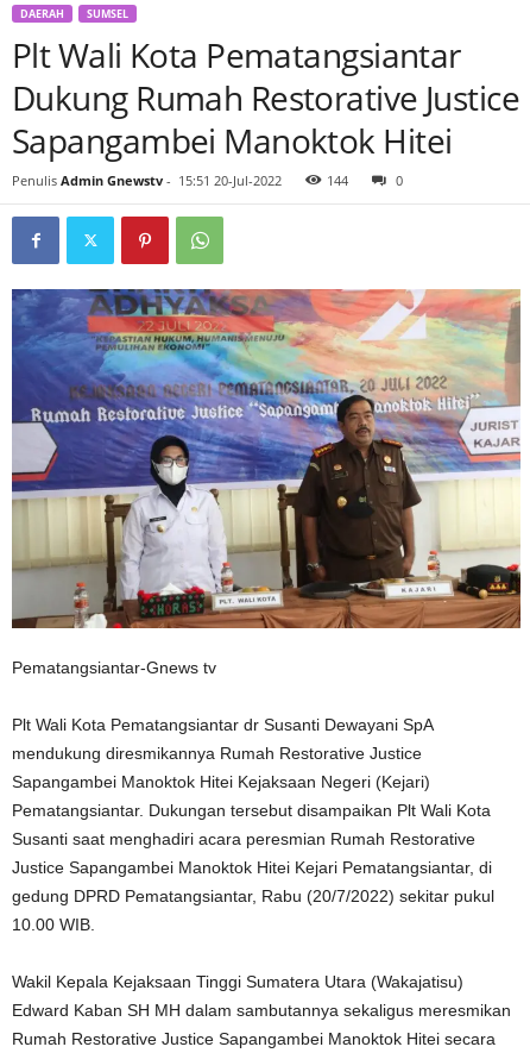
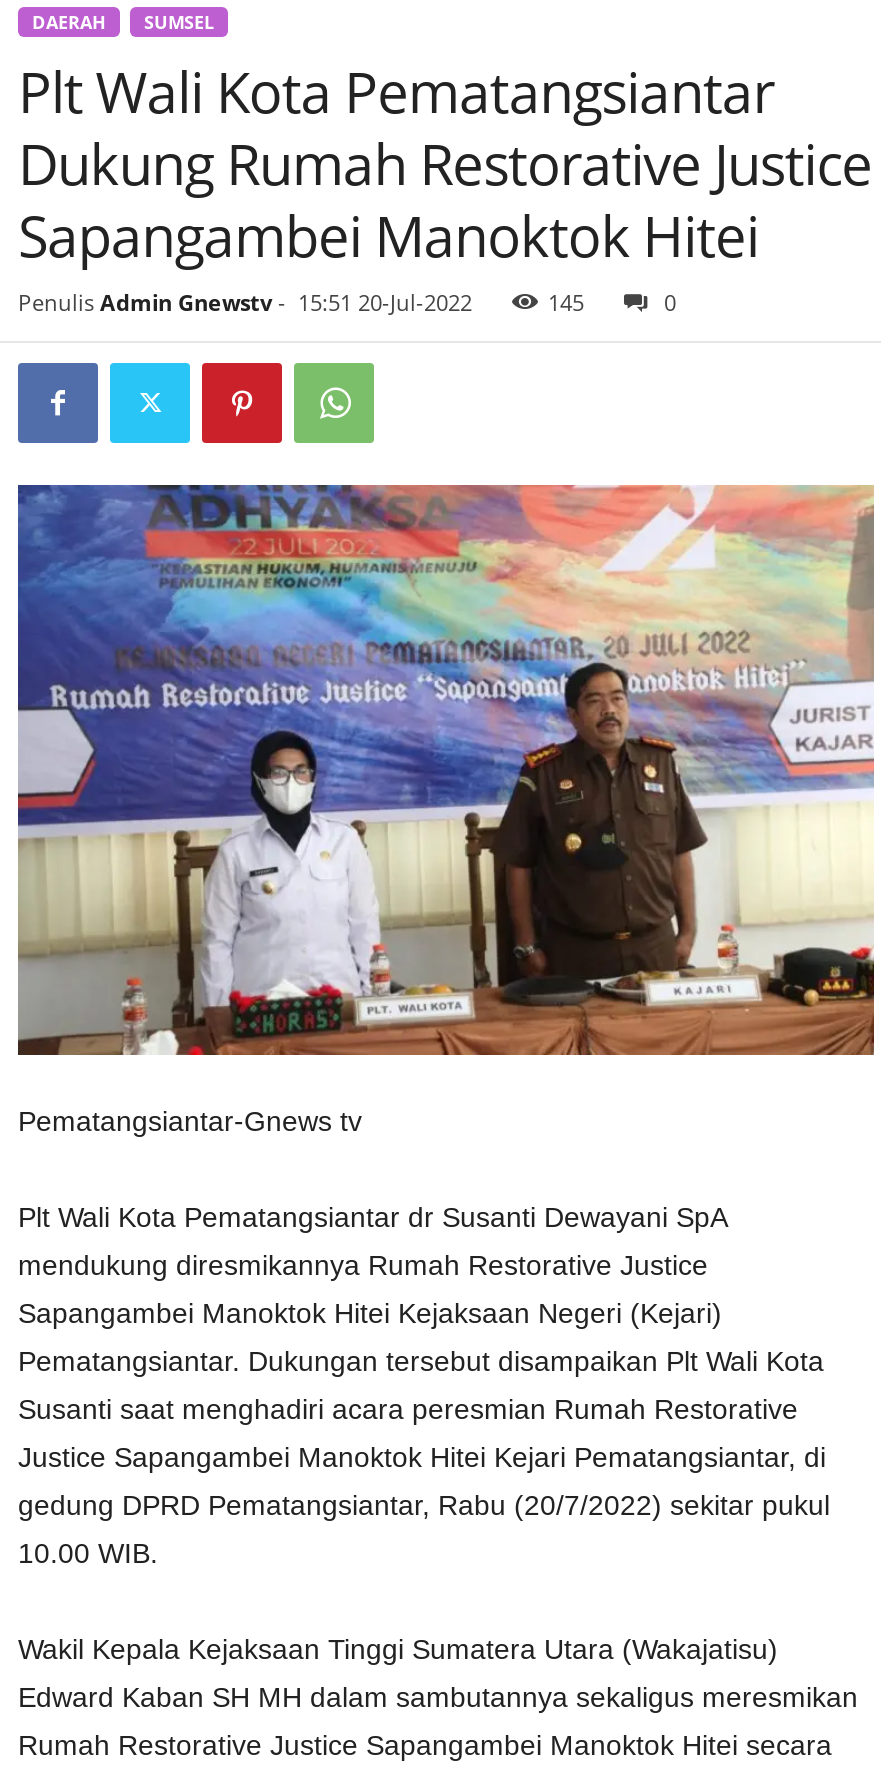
- 144
+ 145
